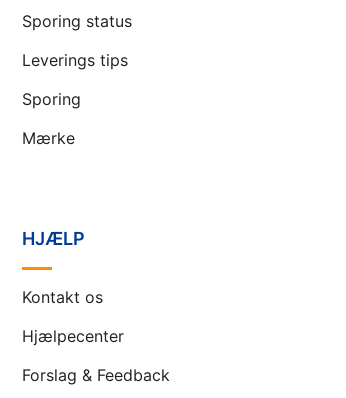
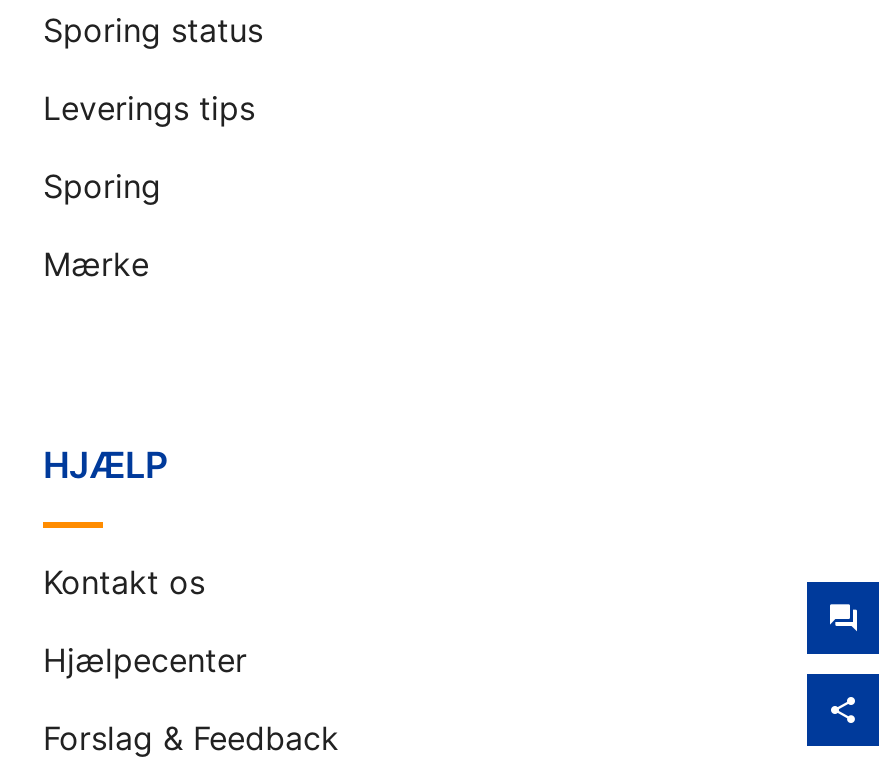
+ [image]

+ [image]
